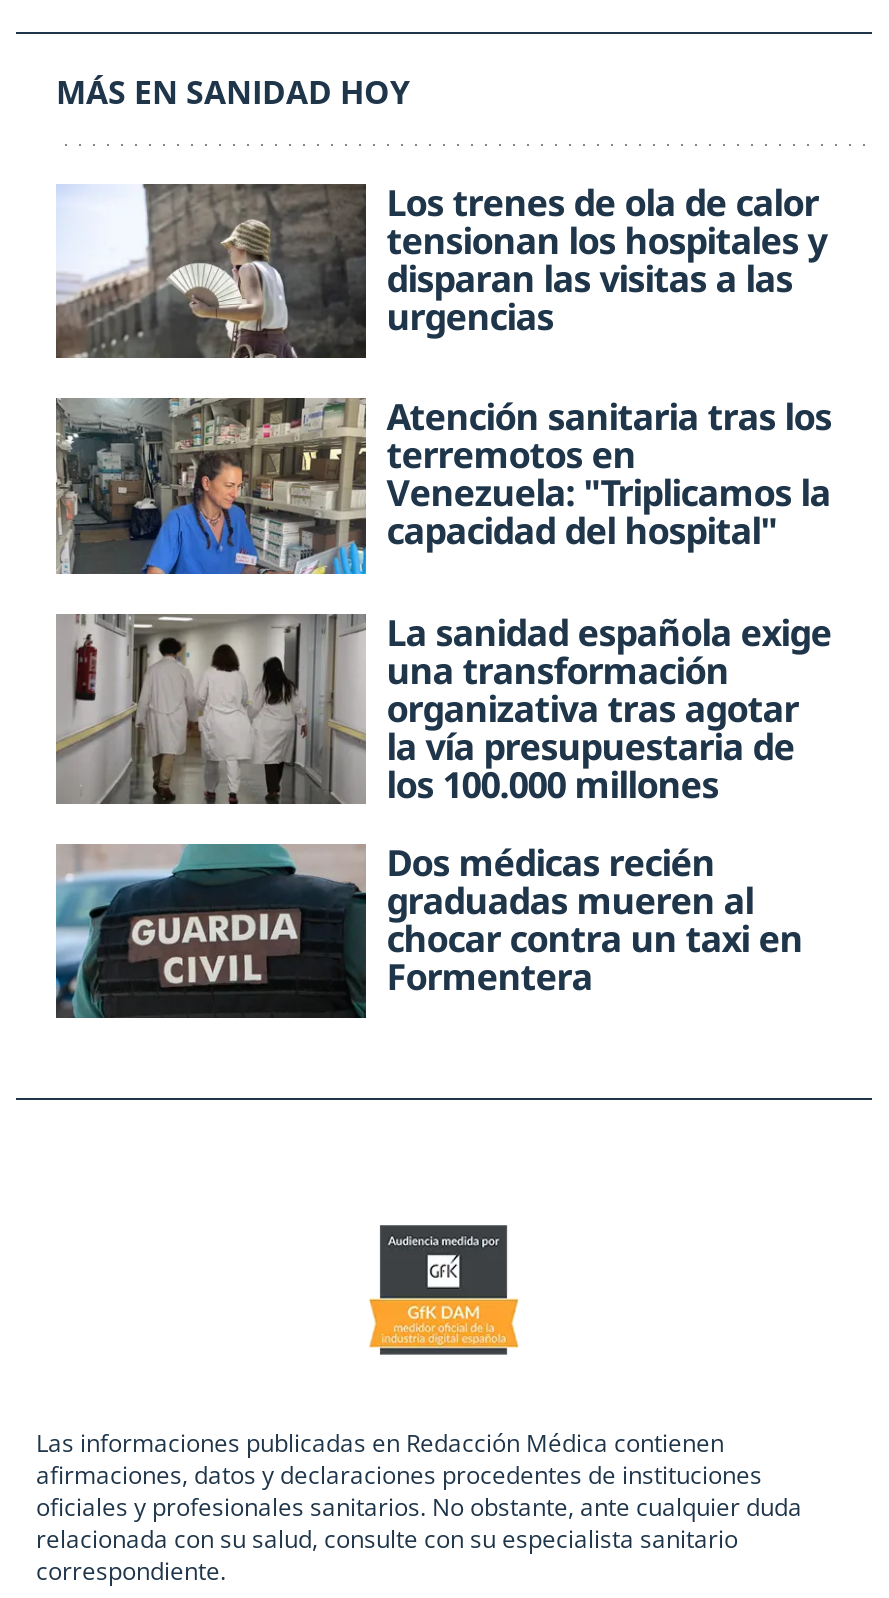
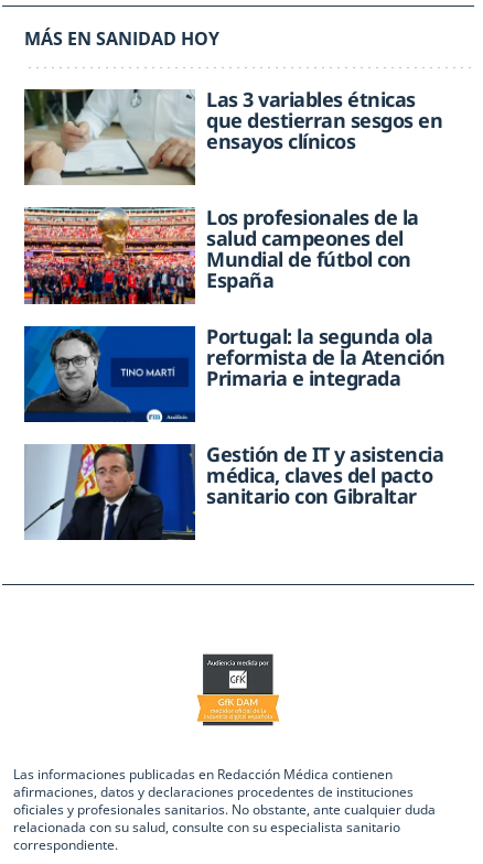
- [image]
- Los trenes de ola de calor
- tensionan los hospitales y
- disparan las visitas a las
- urgencias
+ [image]
+ Las 3 variables étnicas
+ que destierran sesgos en
+ ensayos clínicos

- [image]
- Atención sanitaria tras los
- terremotos en
- Venezuela: "Triplicamos la
- capacidad del hospital"
+ [image]
+ Los profesionales de la
+ salud campeones del
+ Mundial de fútbol con
+ España

- [image]
- La sanidad española exige
- una transformación
- organizativa tras agotar
- la vía presupuestaria de
- los 100.000 millones
+ [image]
+ Portugal: la segunda ola
+ reformista de la Atención
+ Primaria e integrada

- [image]
- Dos médicas recién
- graduadas mueren al
- chocar contra un taxi en
- Formentera
+ [image]
+ Gestión de IT y asistencia
+ médica, claves del pacto
+ sanitario con Gibraltar
